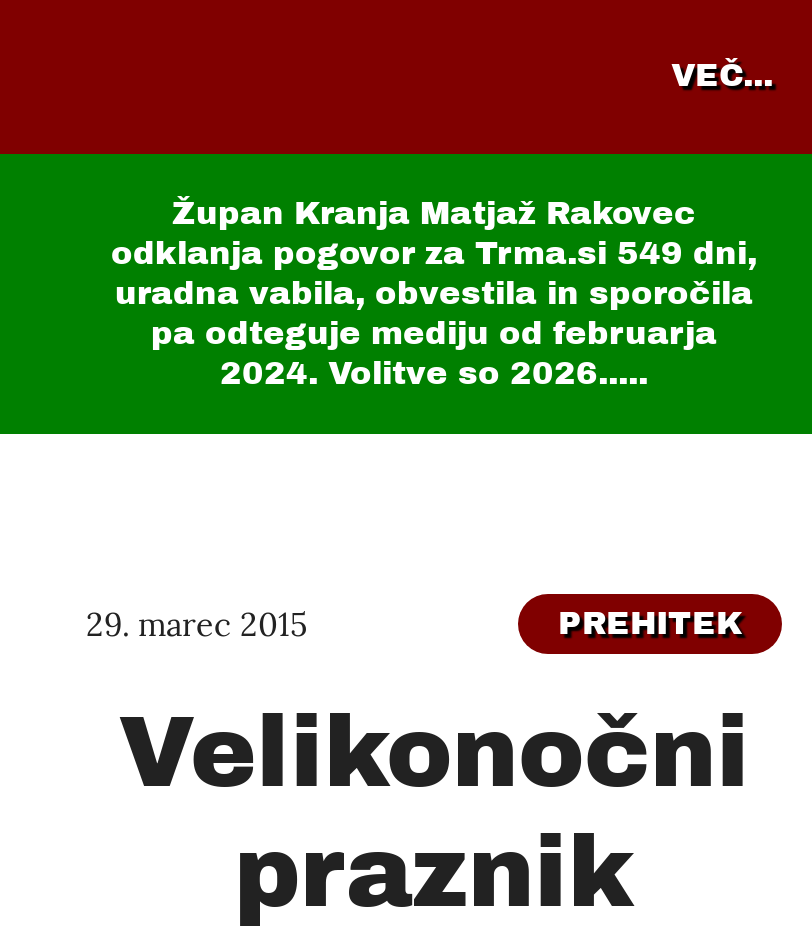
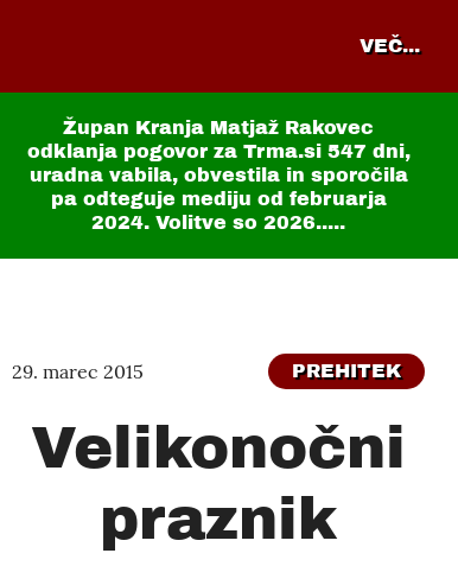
- odklanja pogovor za Trma.si 549 dni,
+ odklanja pogovor za Trma.si 547 dni,
